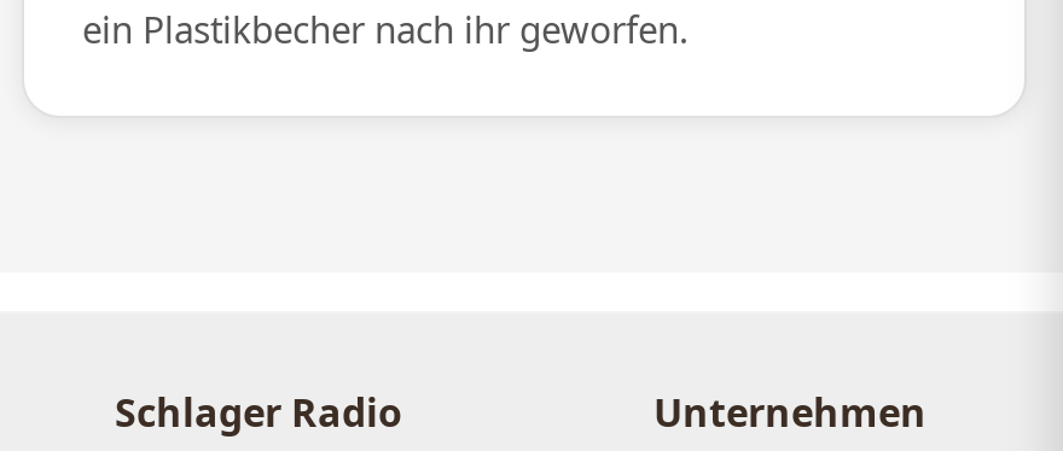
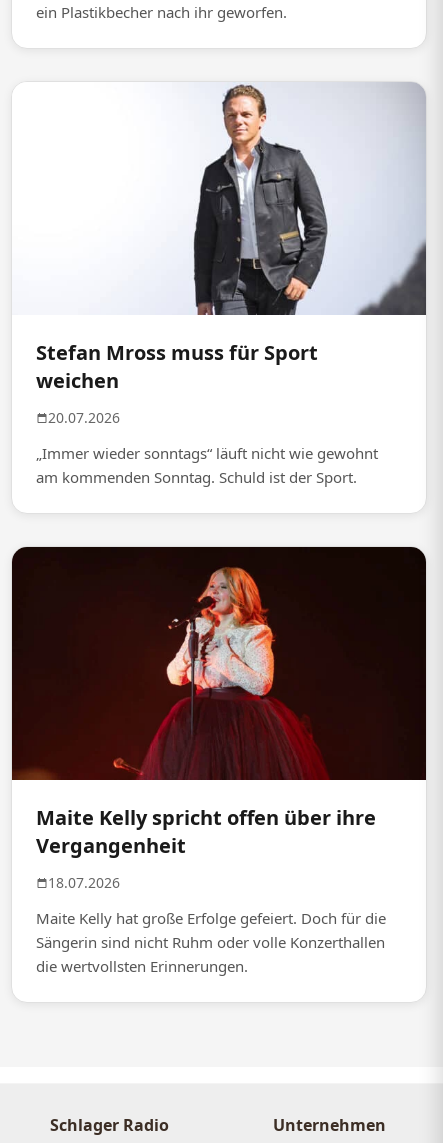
+ [image]
+ Maite Kelly spricht offen über ihre
+ Vergangenheit
+ 18.07.2026
+ Maite Kelly hat große Erfolge gefeiert. Doch für die
+ Sängerin sind nicht Ruhm oder volle Konzerthallen
+ die wertvollsten Erinnerungen.

+ [image]
+ Stefan Mross muss für Sport
+ weichen
+ 20.07.2026
+ „Immer wieder sonntags“ läuft nicht wie gewohnt
+ am kommenden Sonntag. Schuld ist der Sport.

+ [image]
